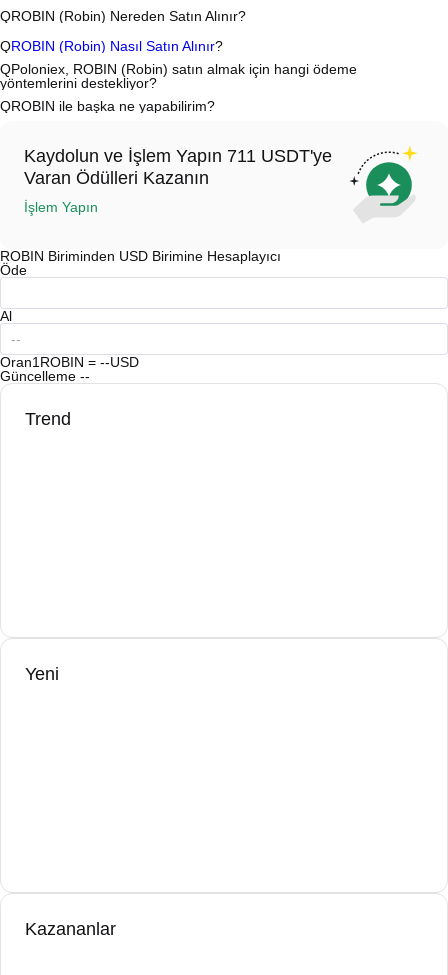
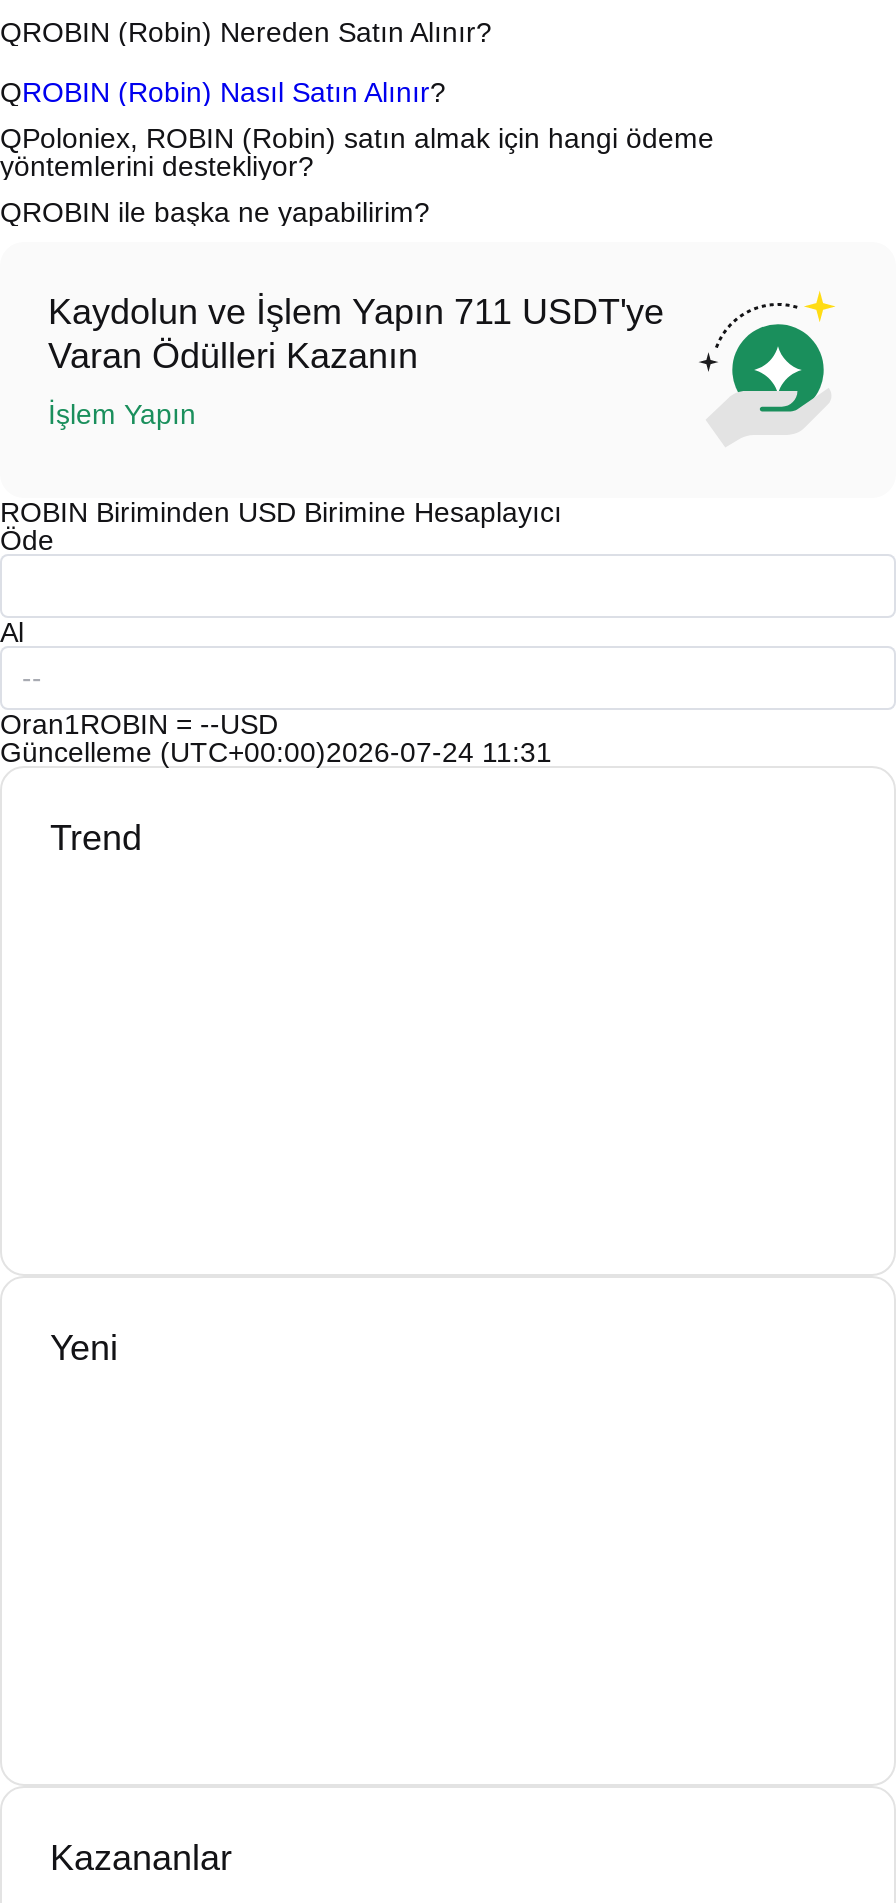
- Güncelleme--
+ Güncelleme (UTC+00:00)2026-07-24 11:31
